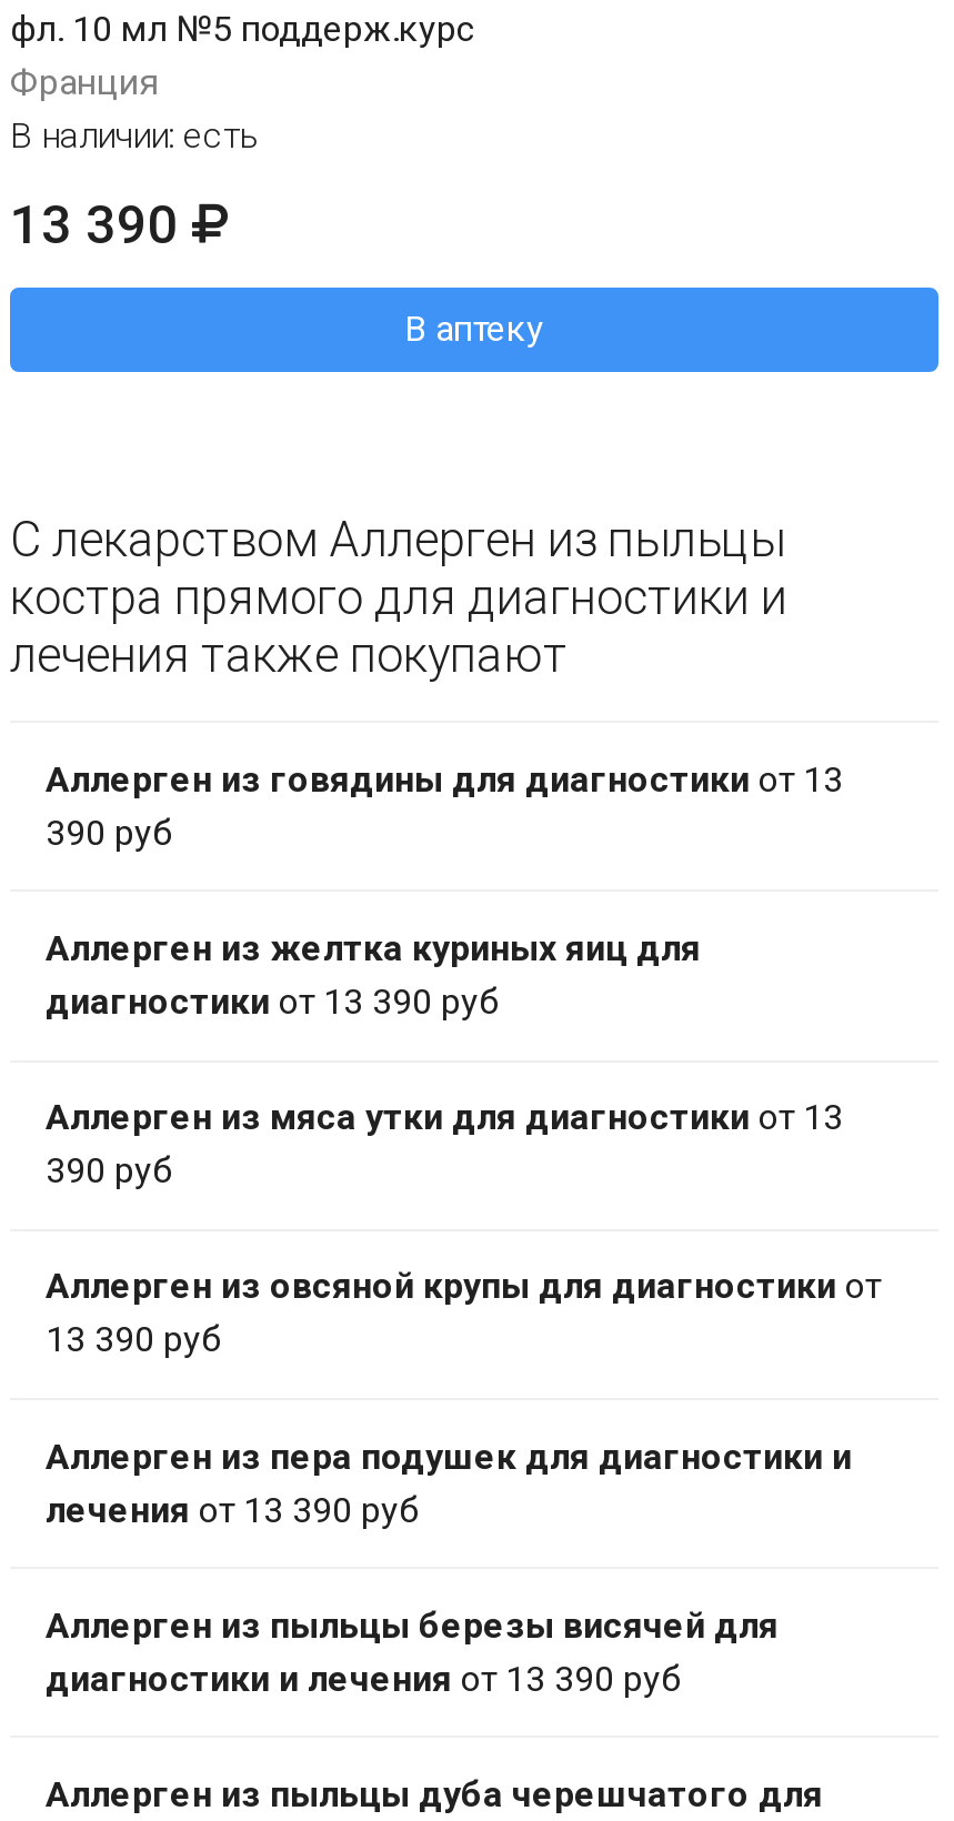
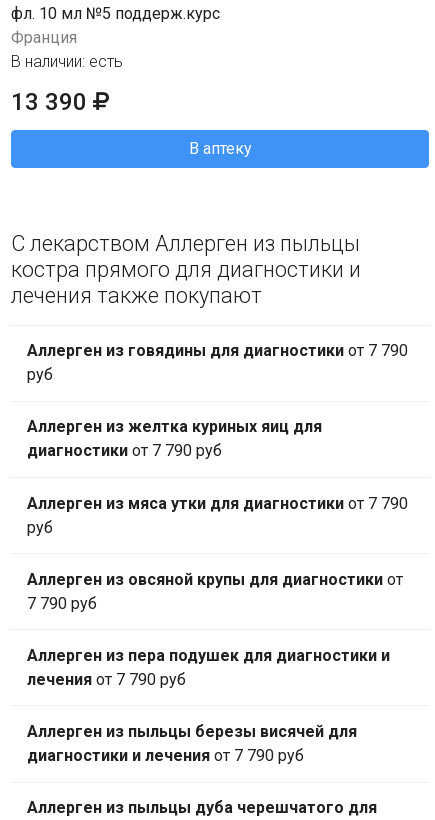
- Аллерген из говядины для диагностики от 13
- 390 руб
+ Аллерген из говядины для диагностики от 7 790
+ руб

- диагностики от 13 390 руб
+ диагностики от 7 790 руб

- Аллерген из мяса утки для диагностики от 13
- 390 руб
+ Аллерген из мяса утки для диагностики от 7 790
+ руб

- 13 390 руб
+ 7 790 руб

- лечения от 13 390 руб
+ лечения от 7 790 руб

- диагностики и лечения от 13 390 руб
+ диагностики и лечения от 7 790 руб
